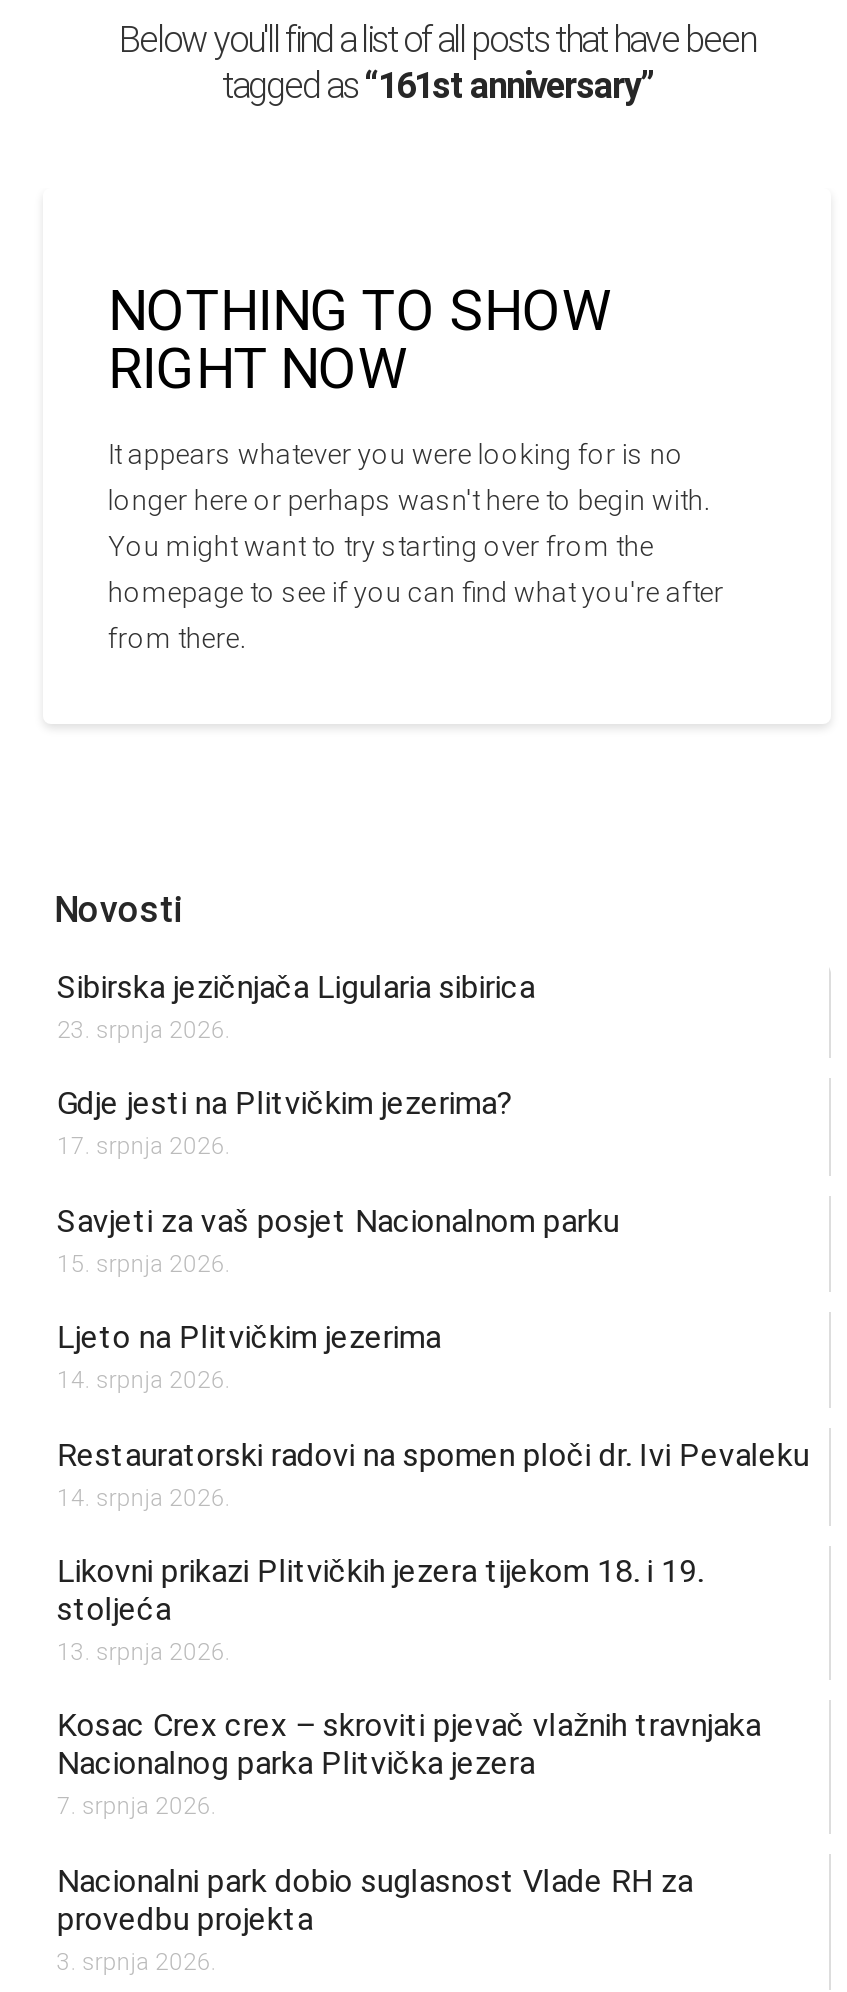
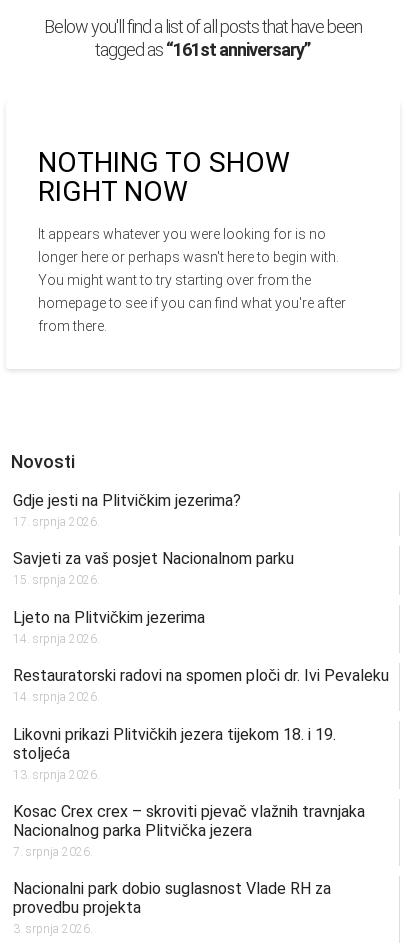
- Sibirska jezičnjača Ligularia sibirica
- 23. srpnja 2026.
